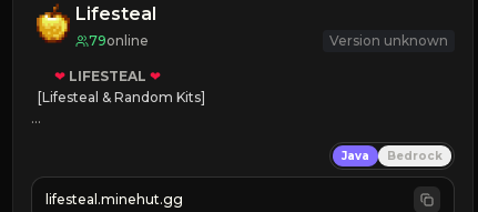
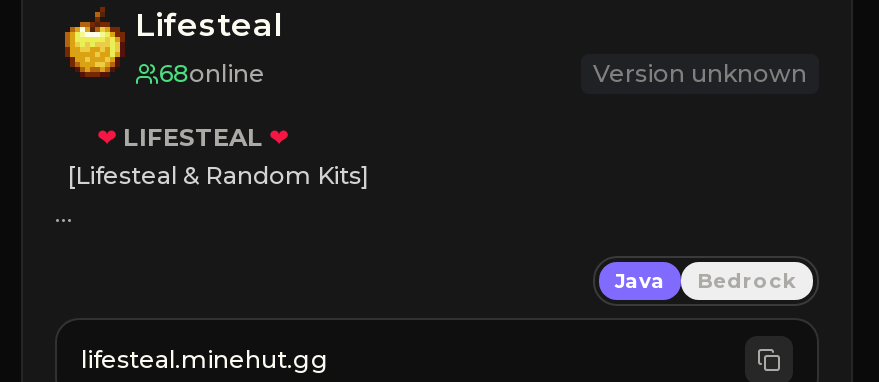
- 79online
+ 68online
